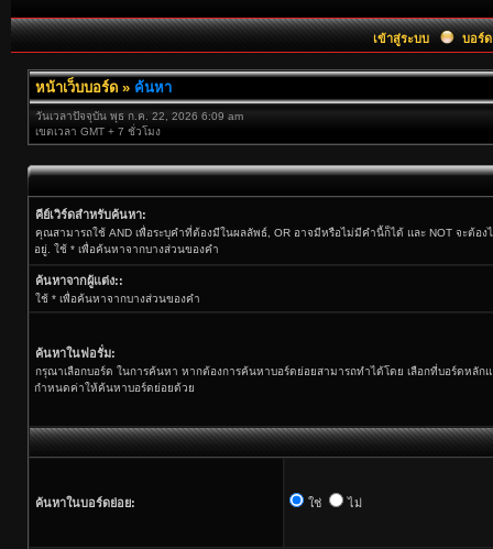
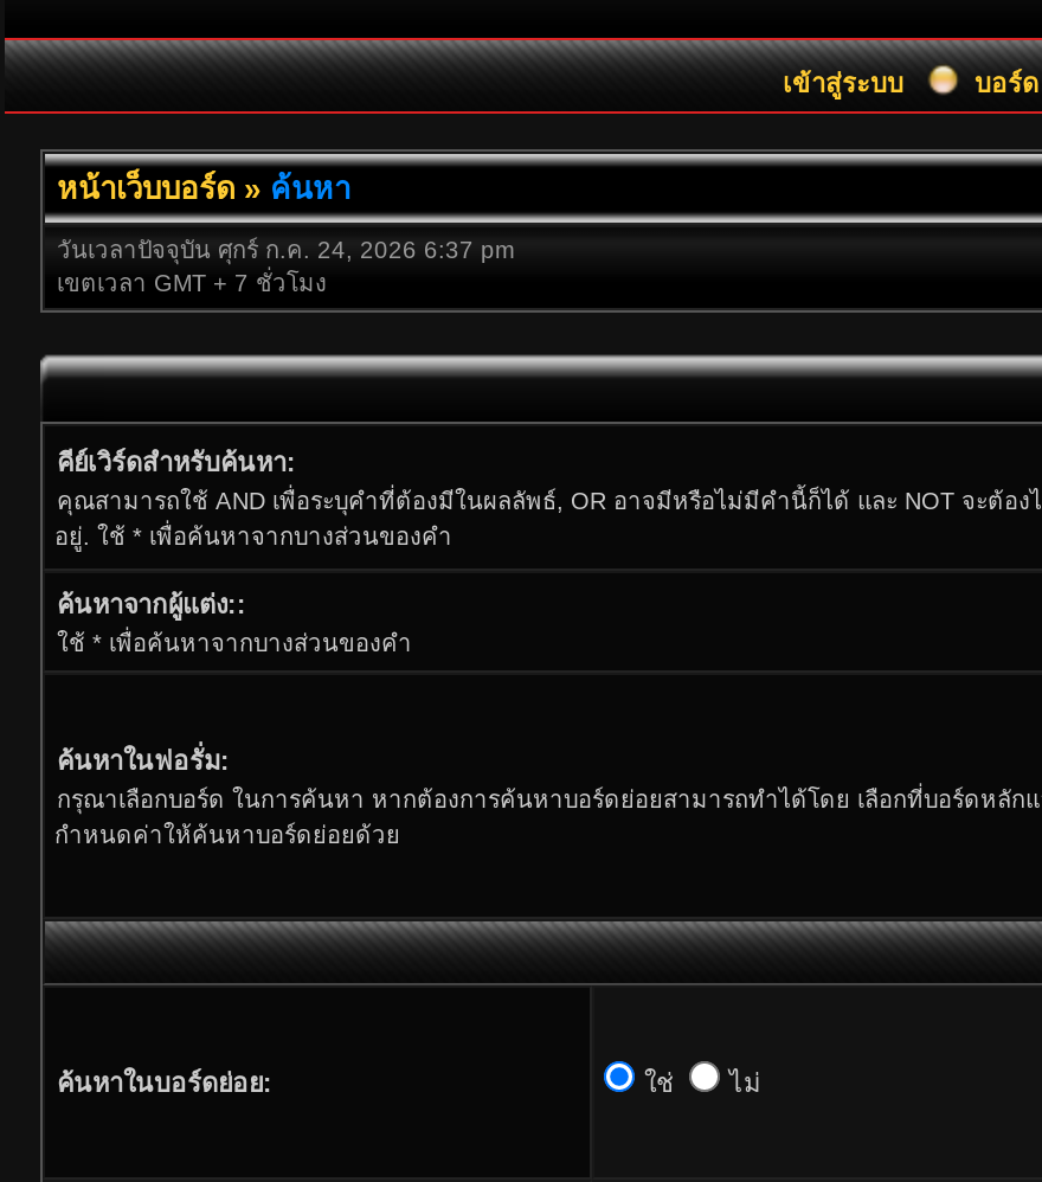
- วันเวลาปัจจุบัน พุธ ก.ค. 22, 2026 6:09 am
+ วันเวลาปัจจุบัน ศุกร์ ก.ค. 24, 2026 6:37 pm
